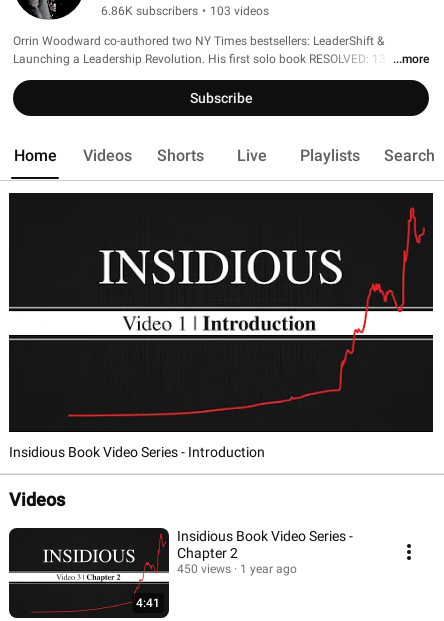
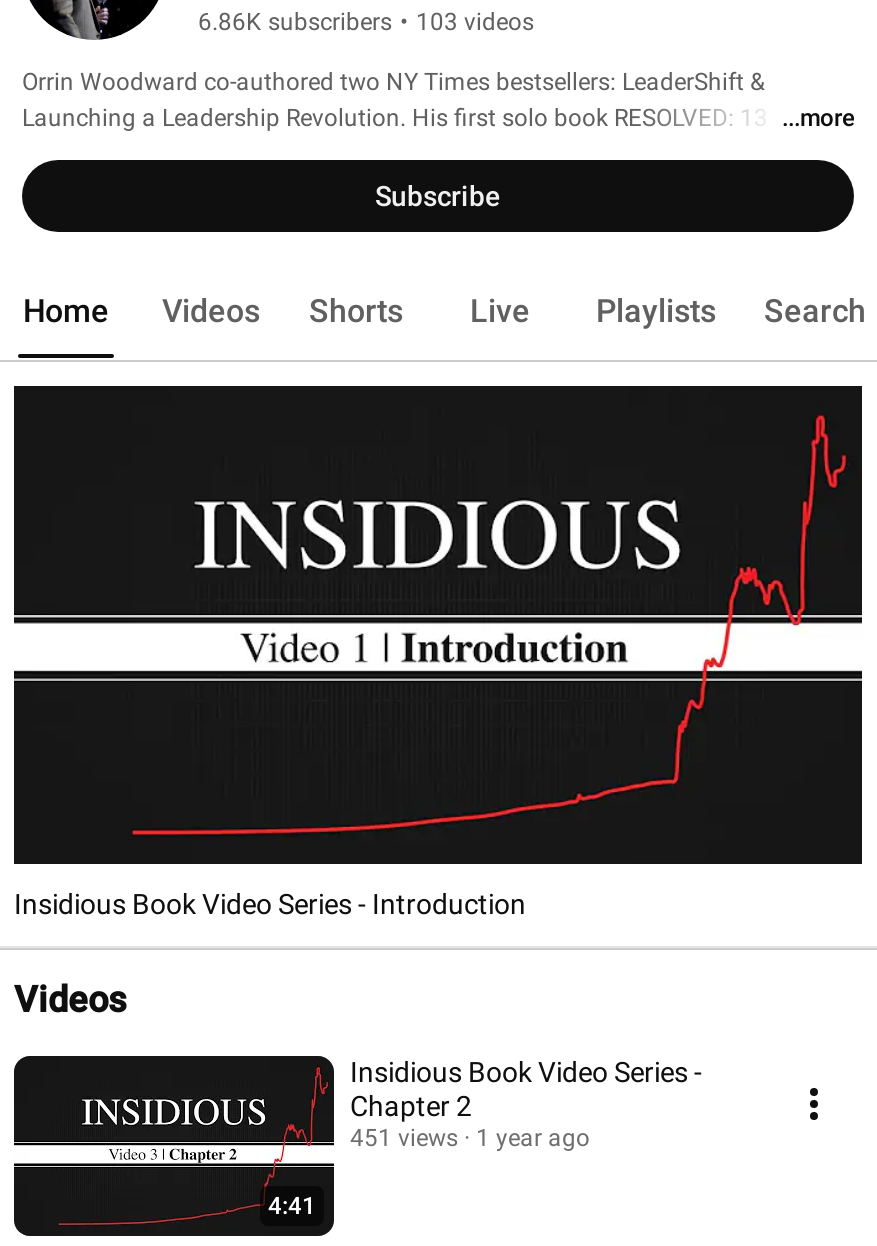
- 450 views 1 year ago
+ 451 views 1 year ago
